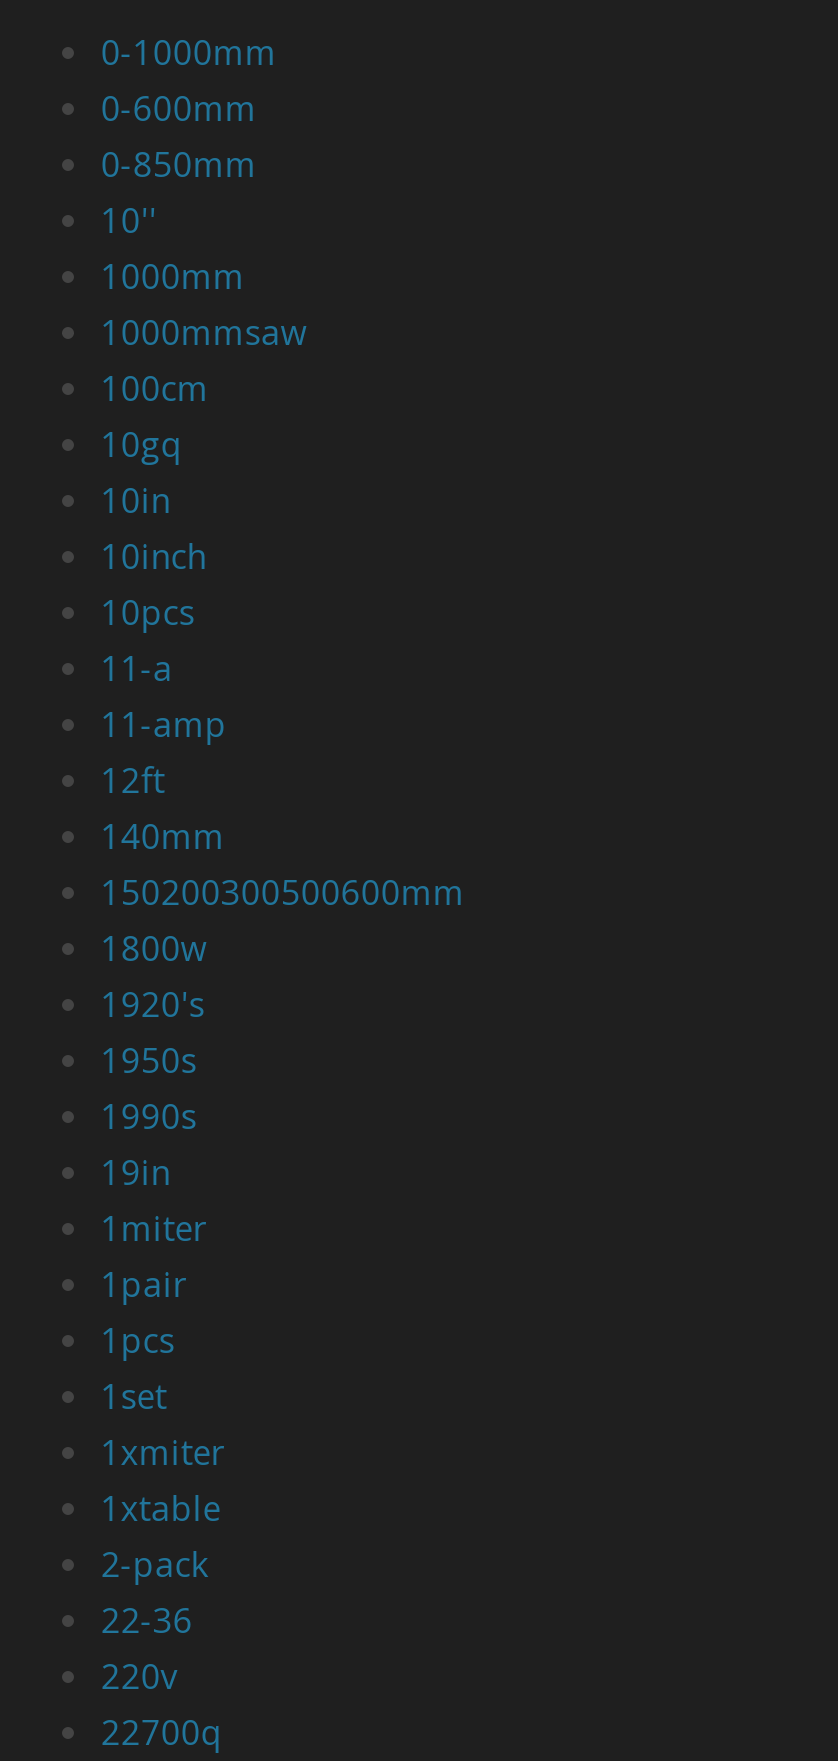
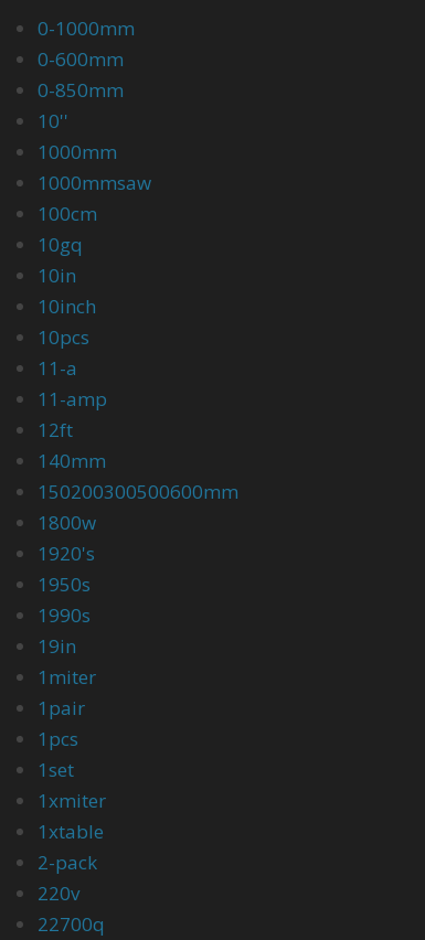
- 22-36
